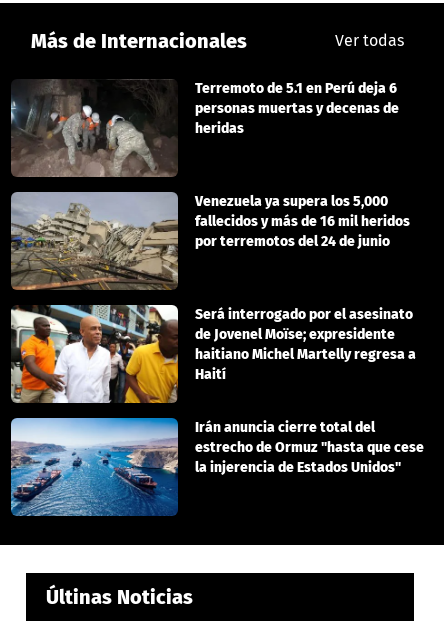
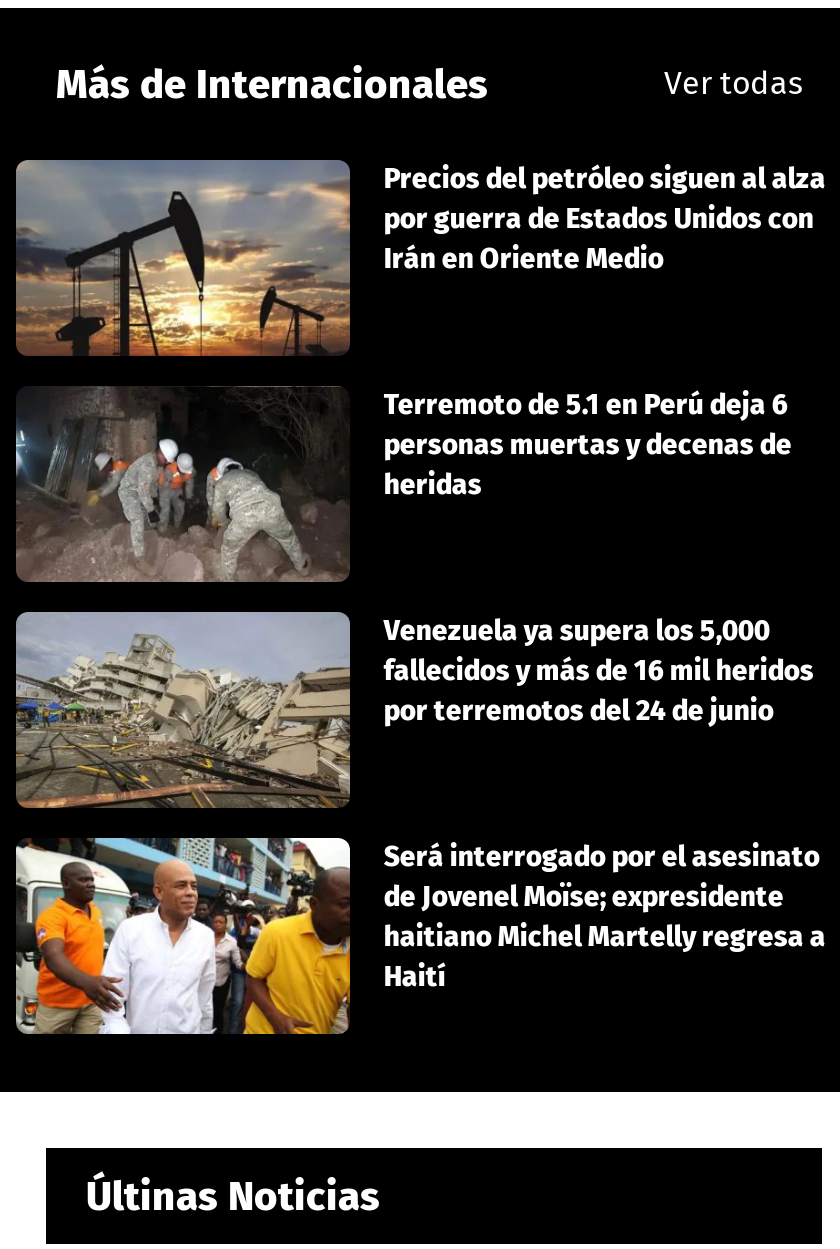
+ [image]
+ Precios del petróleo siguen al alza
+ por guerra de Estados Unidos con
+ Irán en Oriente Medio

moved down: [image] | Terremoto de 5.1 en Perú deja 6 | personas muertas y decenas de | ... | haitiano Michel Martelly regresa a | Haití

- [image]
- Irán anuncia cierre total del
- estrecho de Ormuz "hasta que cese
- la injerencia de Estados Unidos"
